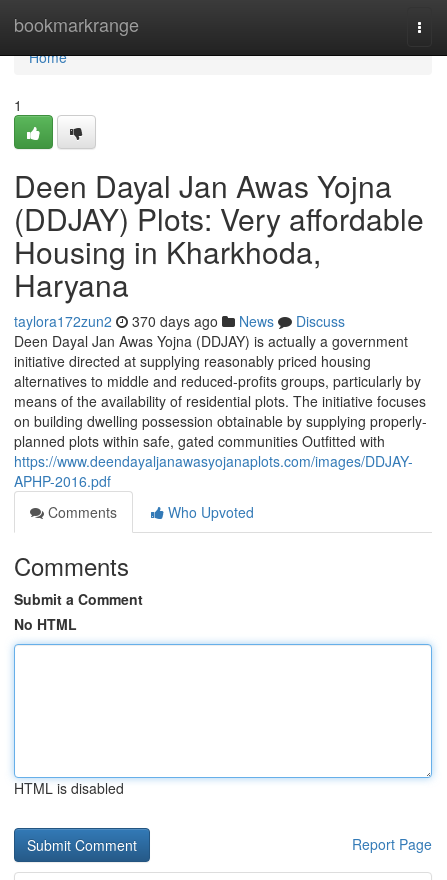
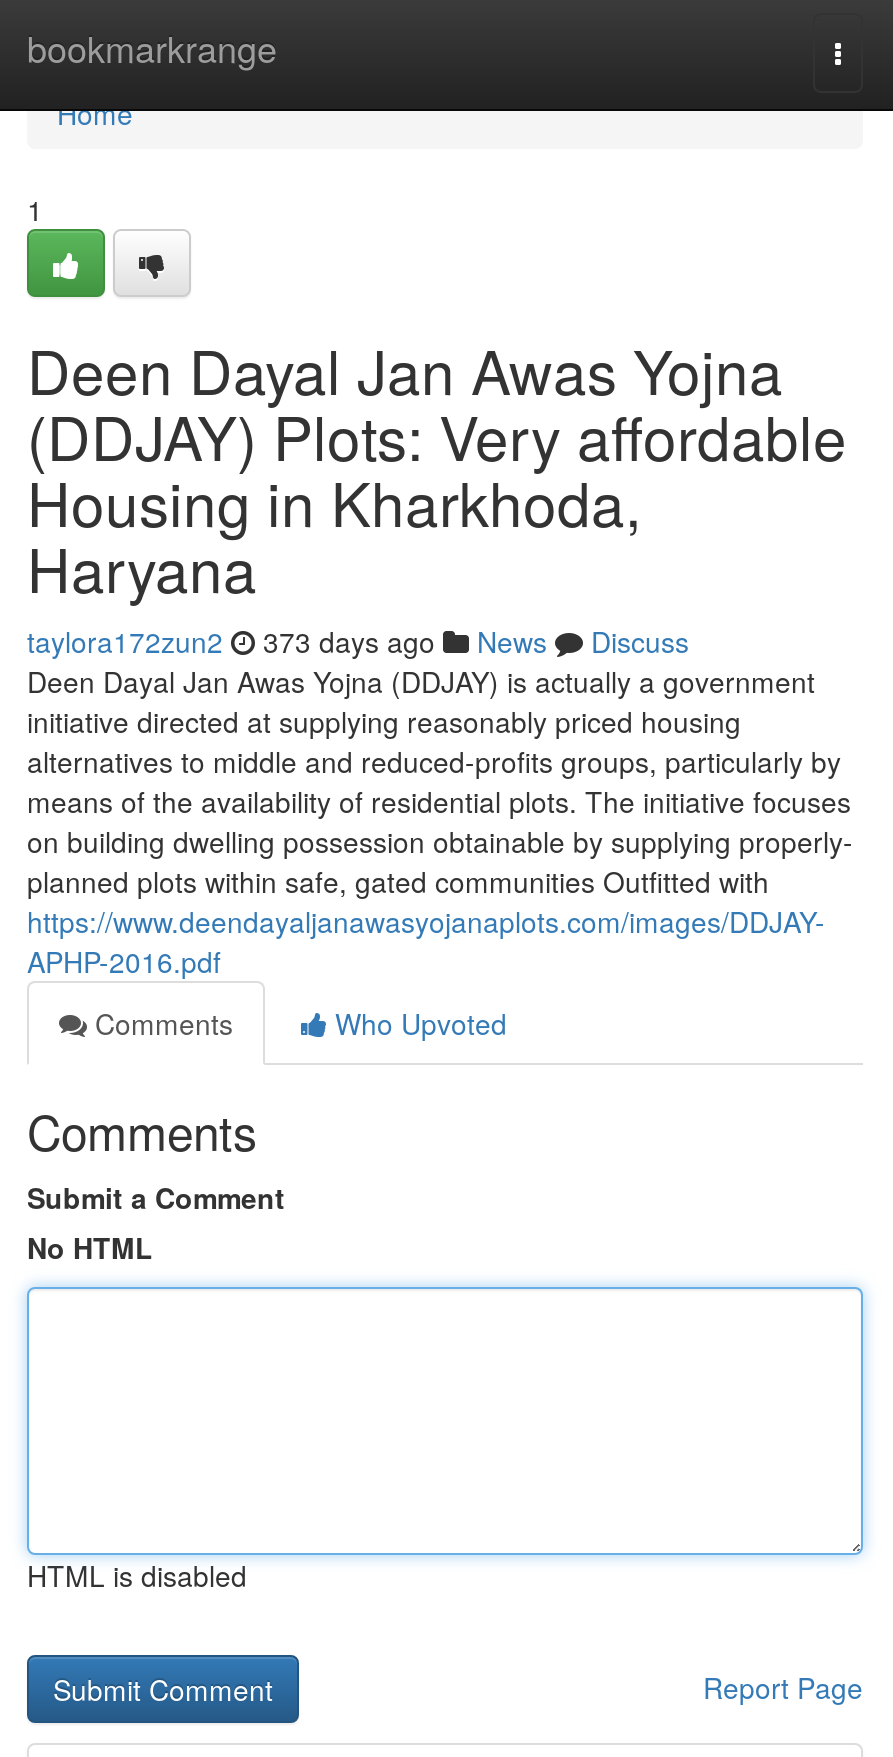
- taylora172zun2 370 days ago News Discuss
+ taylora172zun2 373 days ago News Discuss
